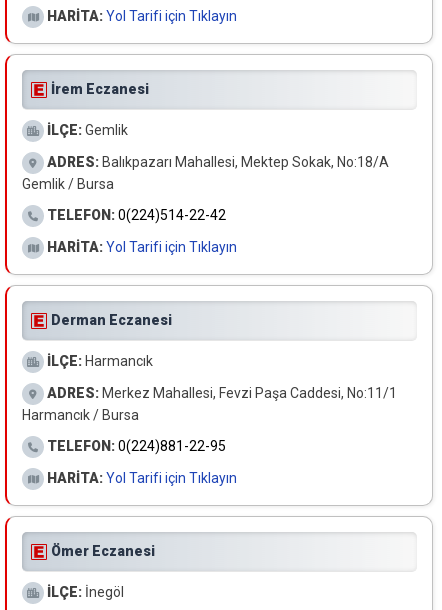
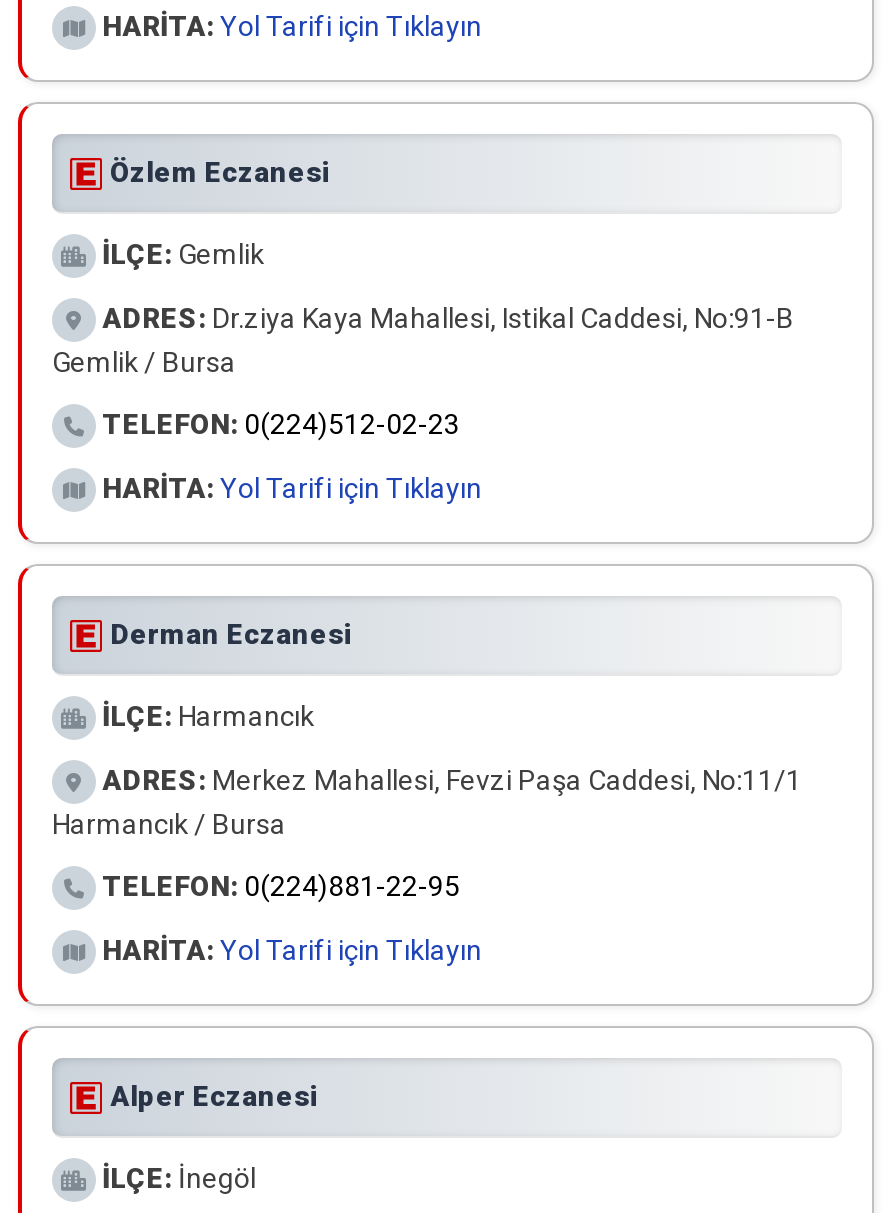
- İrem Eczanesi
+ Özlem Eczanesi

- ADRES: Balıkpazarı Mahallesi, Mektep Sokak, No:18/A
+ ADRES: Dr.ziya Kaya Mahallesi, Istikal Caddesi, No:91-B

- TELEFON: 0(224)514-22-42
+ TELEFON: 0(224)512-02-23

- Ömer Eczanesi
+ Alper Eczanesi
